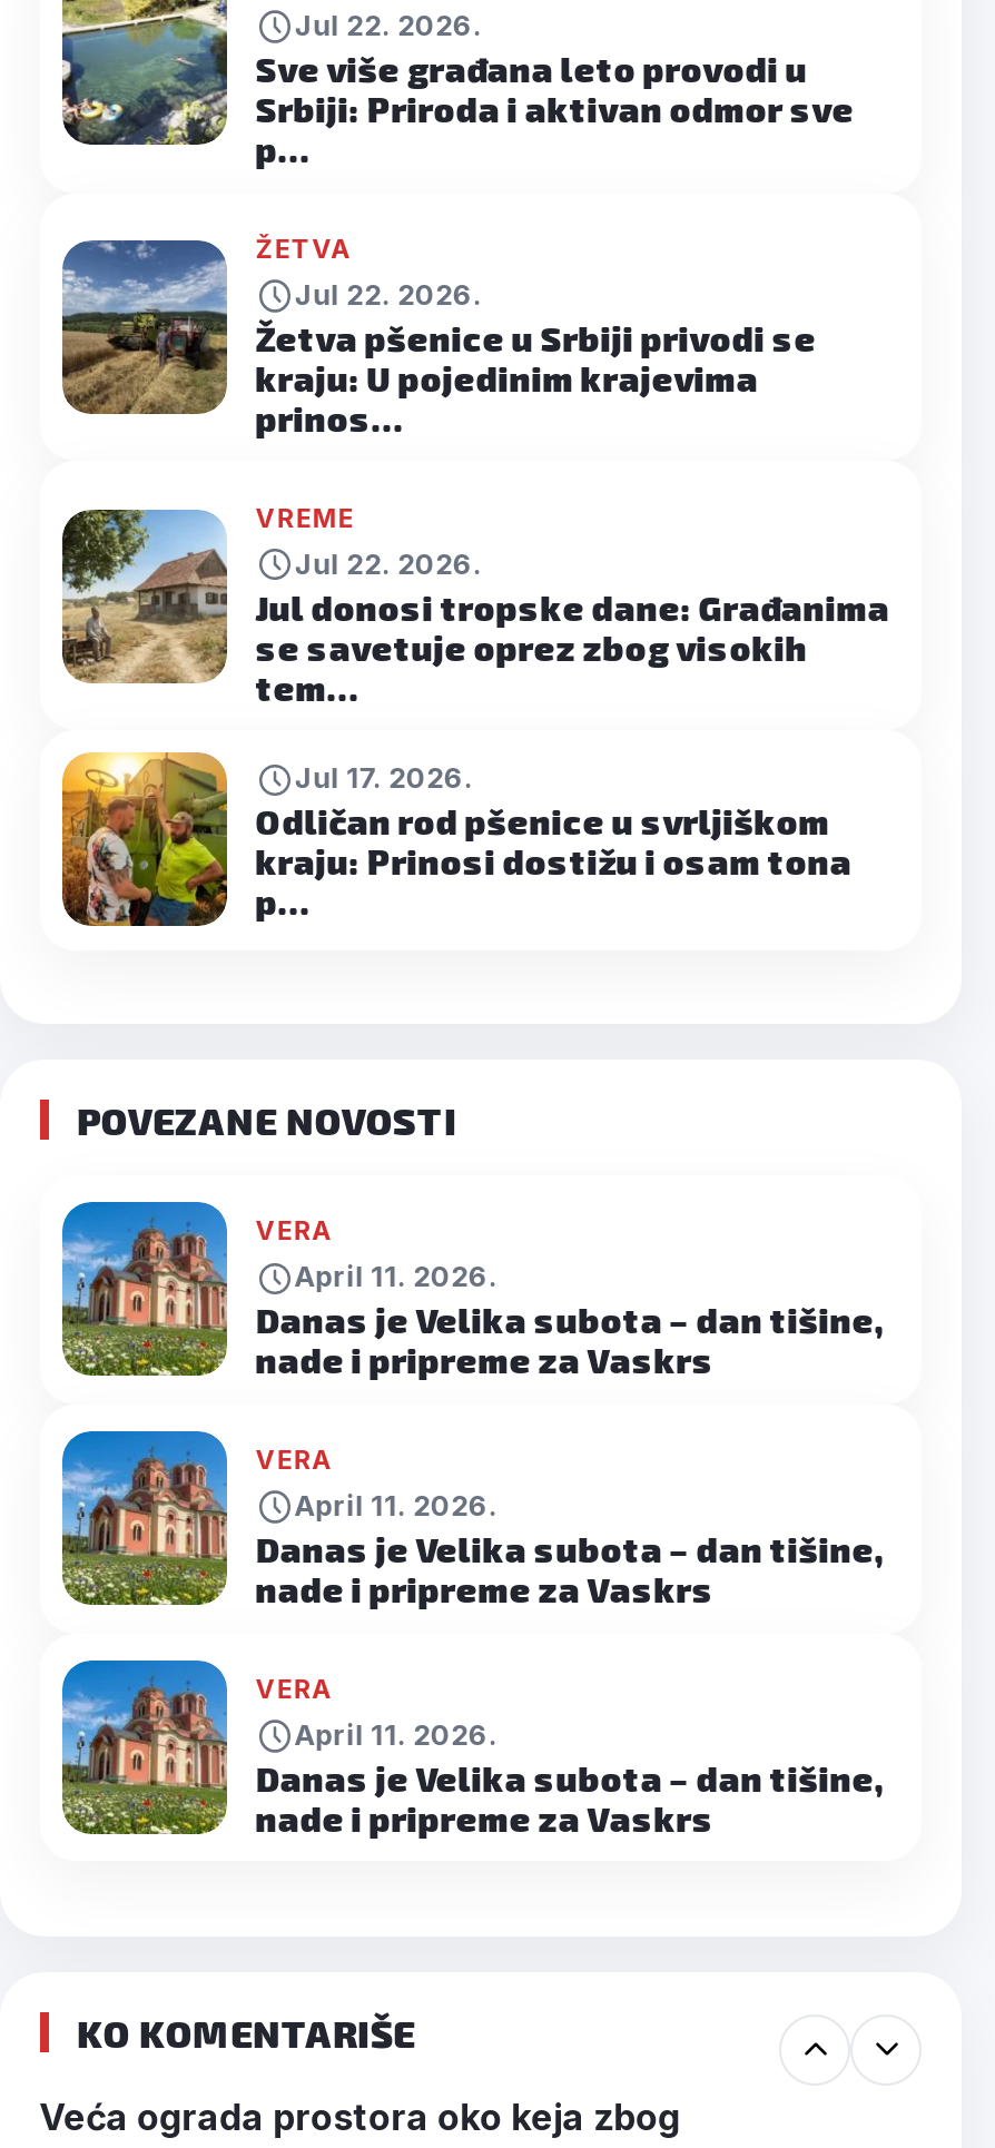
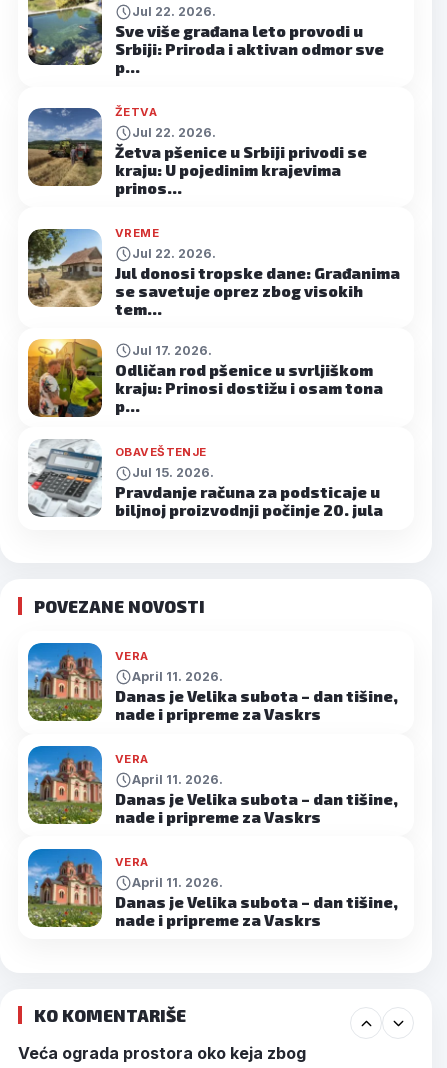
+ [image]
+ OBAVEŠTENJE
+ Jul 15. 2026.
+ Pravdanje računa za podsticaje u
+ biljnoj proizvodnji počinje 20. jula
